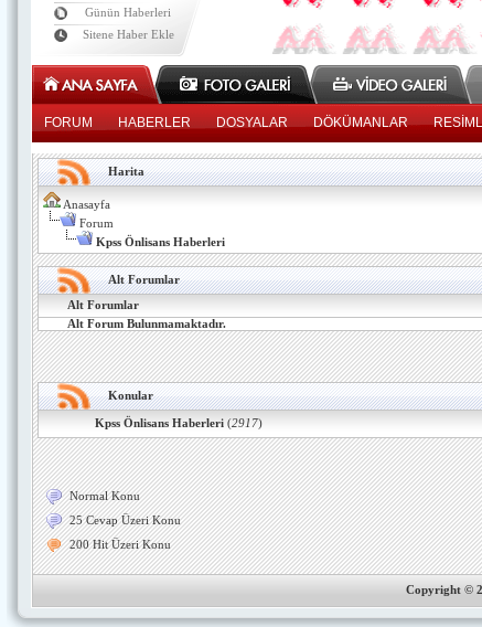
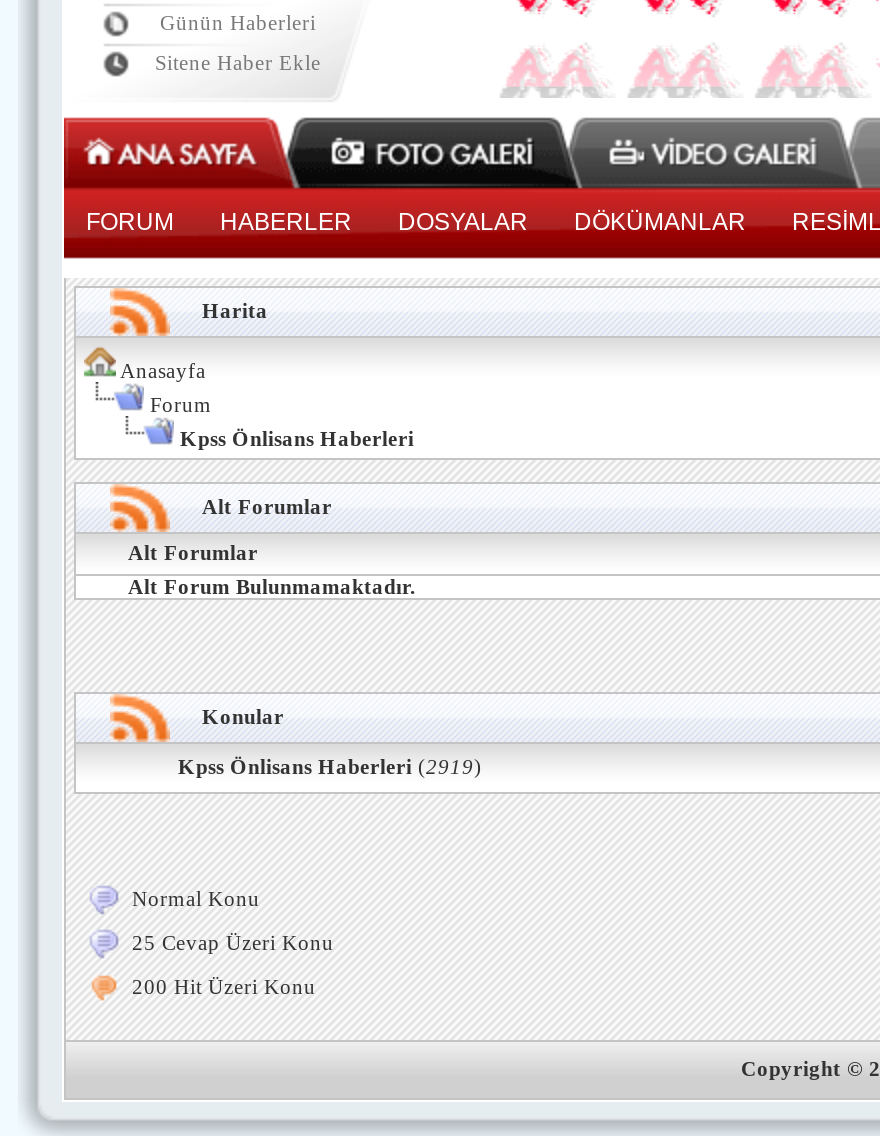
- Kpss Önlisans Haberleri (2917)
+ Kpss Önlisans Haberleri (2919)
